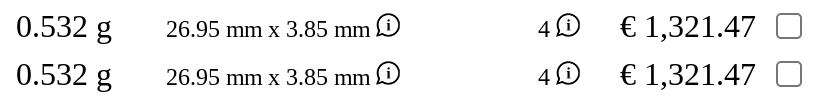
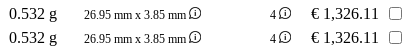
- €1,321.47
+ €1,326.11

- €1,321.47
+ €1,326.11
